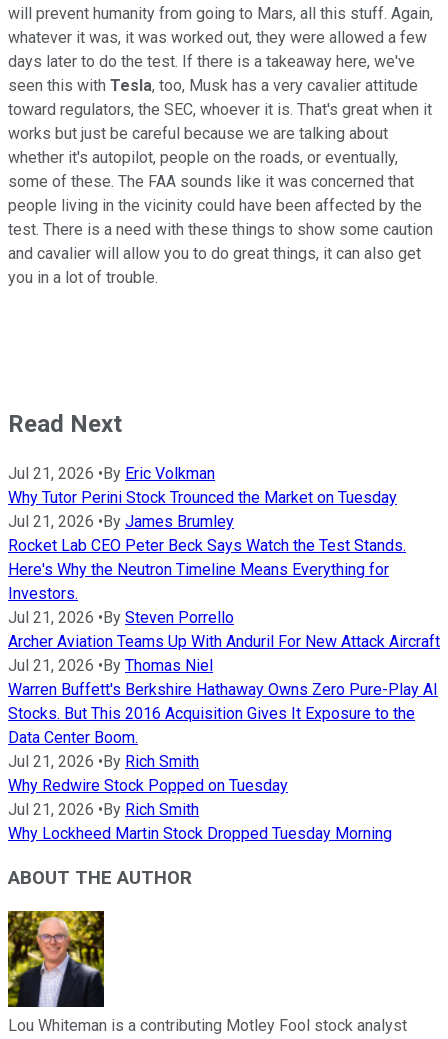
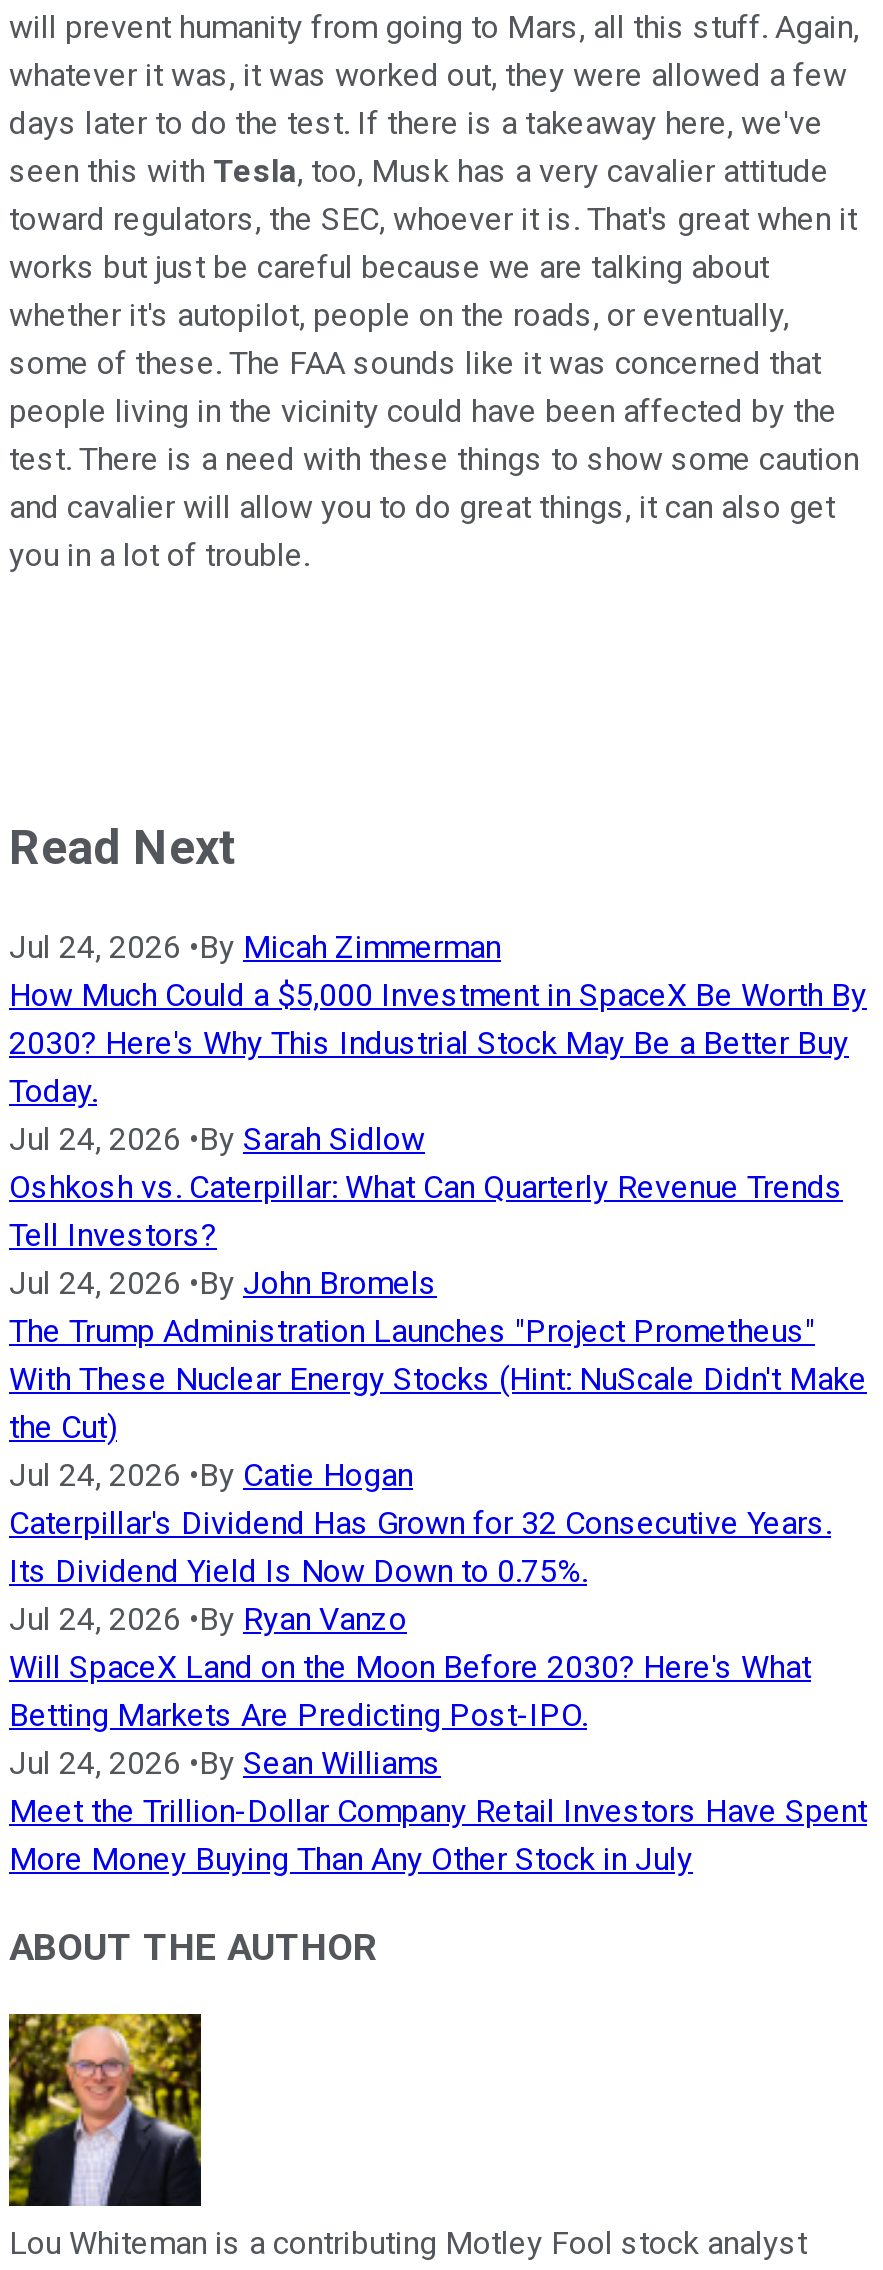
- Jul 21, 2026 • By Eric Volkman
- Why Tutor Perini Stock Trounced the Market on Tuesday
- Jul 21, 2026 • By James Brumley
- Rocket Lab CEO Peter Beck Says Watch the Test Stands.
- Here's Why the Neutron Timeline Means Everything for
- Investors.
- Jul 21, 2026 • By Steven Porrello
- Archer Aviation Teams Up With Anduril For New Attack Aircraft
- Jul 21, 2026 • By Thomas Niel
- Warren Buffett's Berkshire Hathaway Owns Zero Pure-Play AI
- Stocks. But This 2016 Acquisition Gives It Exposure to the
- Data Center Boom.
- Jul 21, 2026 • By Rich Smith
- Why Redwire Stock Popped on Tuesday
- Jul 21, 2026 • By Rich Smith
- Why Lockheed Martin Stock Dropped Tuesday Morning
+ Jul 24, 2026 • By Micah Zimmerman
+ How Much Could a $5,000 Investment in SpaceX Be Worth By
+ 2030? Here's Why This Industrial Stock May Be a Better Buy
+ Today.
+ Jul 24, 2026 • By Sarah Sidlow
+ Oshkosh vs. Caterpillar: What Can Quarterly Revenue Trends
+ Tell Investors?
+ Jul 24, 2026 • By John Bromels
+ The Trump Administration Launches "Project Prometheus"
+ With These Nuclear Energy Stocks (Hint: NuScale Didn't Make
+ the Cut)
+ Jul 24, 2026 • By Catie Hogan
+ Caterpillar's Dividend Has Grown for 32 Consecutive Years.
+ Its Dividend Yield Is Now Down to 0.75%.
+ Jul 24, 2026 • By Ryan Vanzo
+ Will SpaceX Land on the Moon Before 2030? Here's What
+ Betting Markets Are Predicting Post-IPO.
+ Jul 24, 2026 • By Sean Williams
+ Meet the Trillion-Dollar Company Retail Investors Have Spent
+ More Money Buying Than Any Other Stock in July
